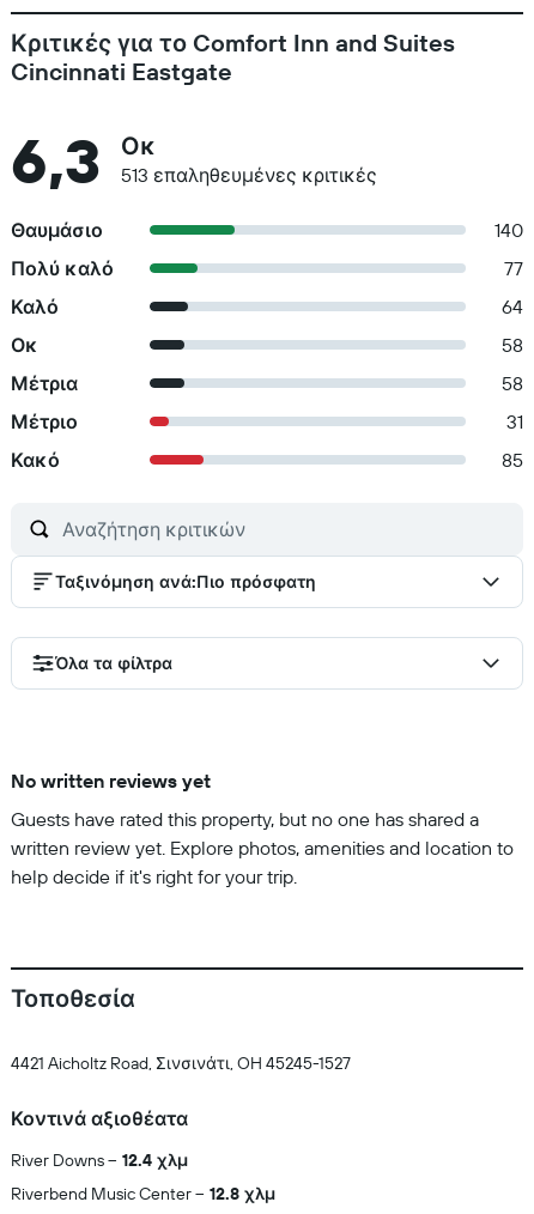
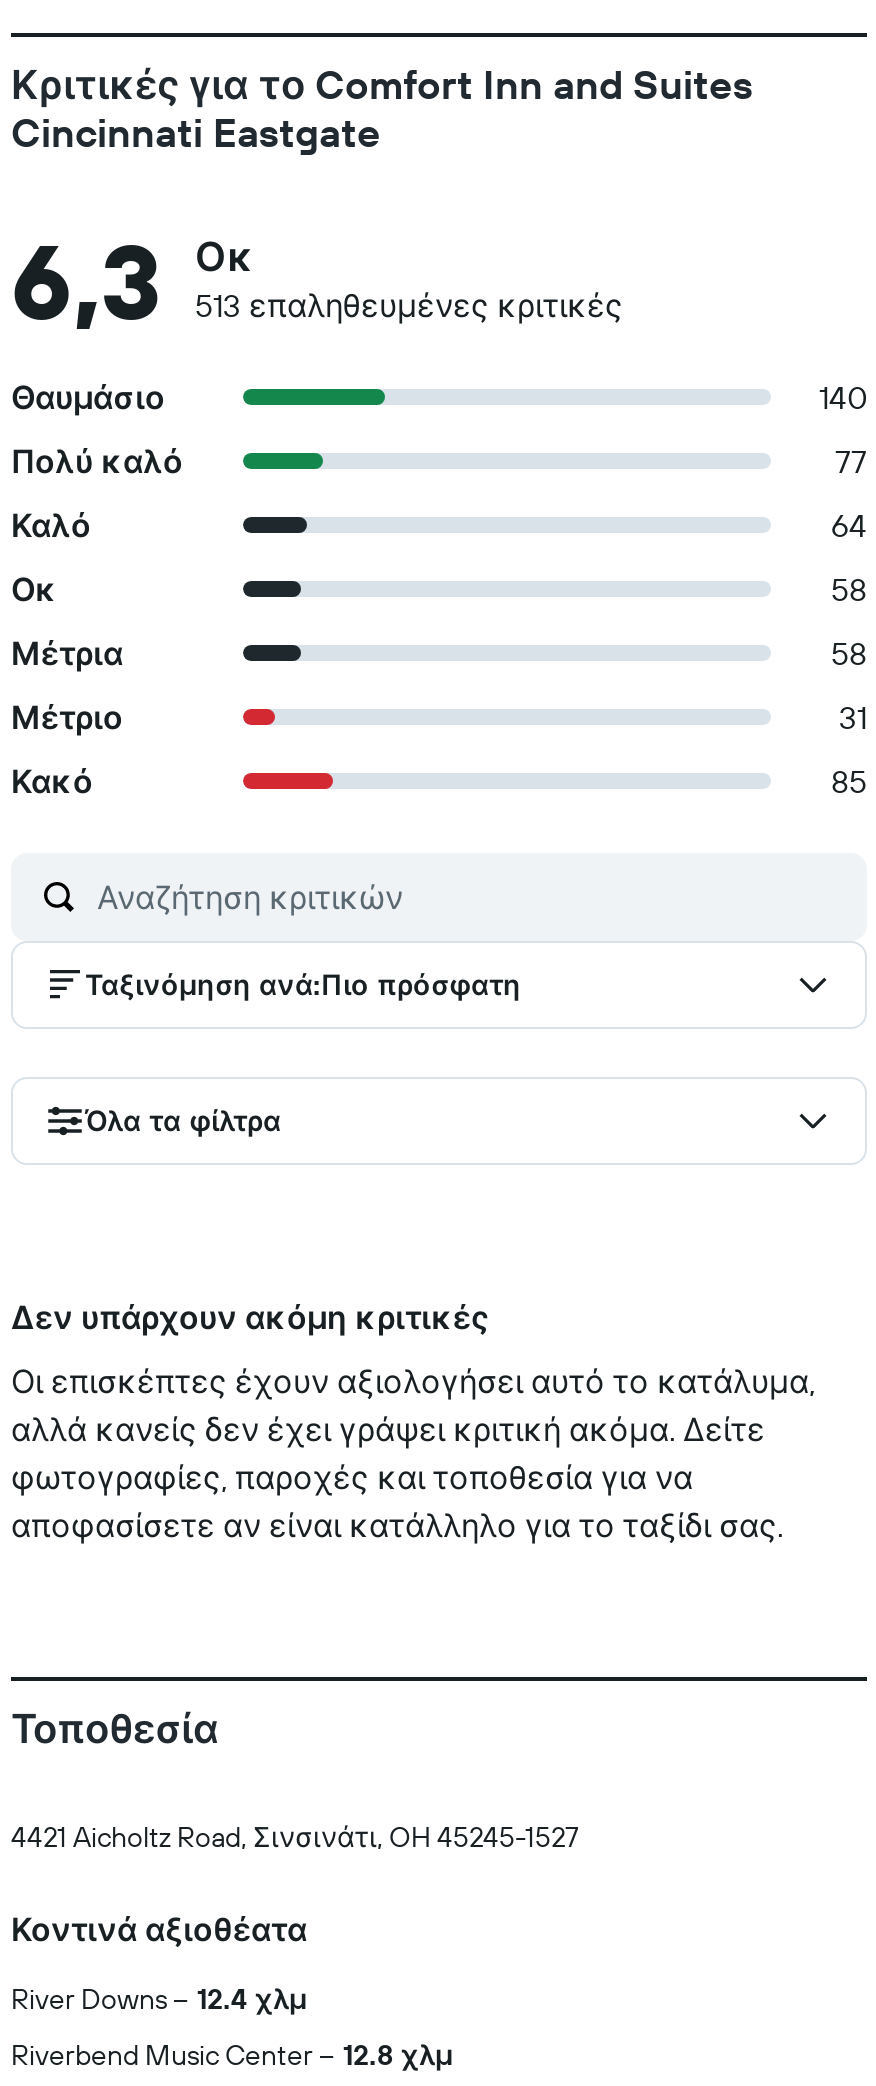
- No written reviews yet
+ Δεν υπάρχουν ακόμη κριτικές

- Guests have rated this property, but no one has shared a
- written review yet. Explore photos, amenities and location to
- help decide if it's right for your trip.
+ Οι επισκέπτες έχουν αξιολογήσει αυτό το κατάλυμα,
+ αλλά κανείς δεν έχει γράψει κριτική ακόμα. Δείτε
+ φωτογραφίες, παροχές και τοποθεσία για να
+ αποφασίσετε αν είναι κατάλληλο για το ταξίδι σας.
